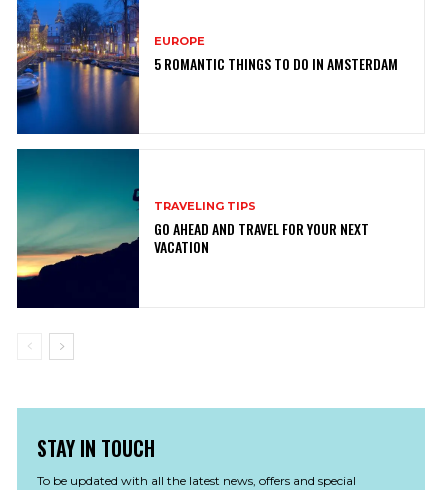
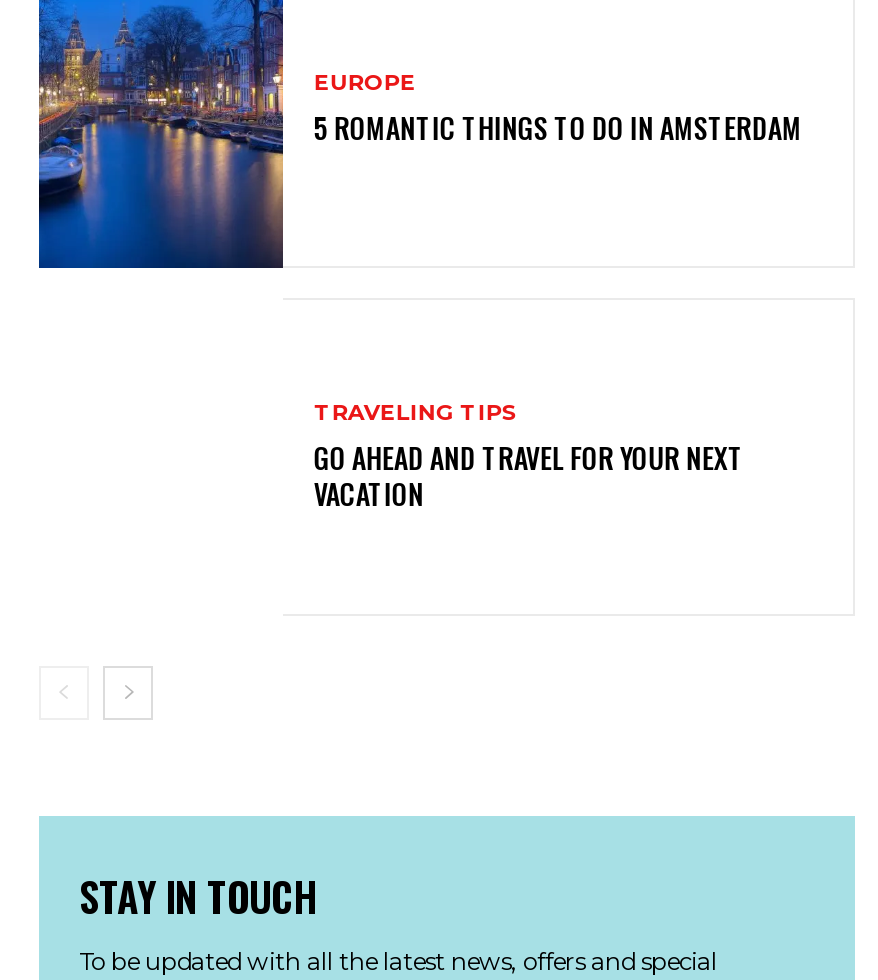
- [image]
